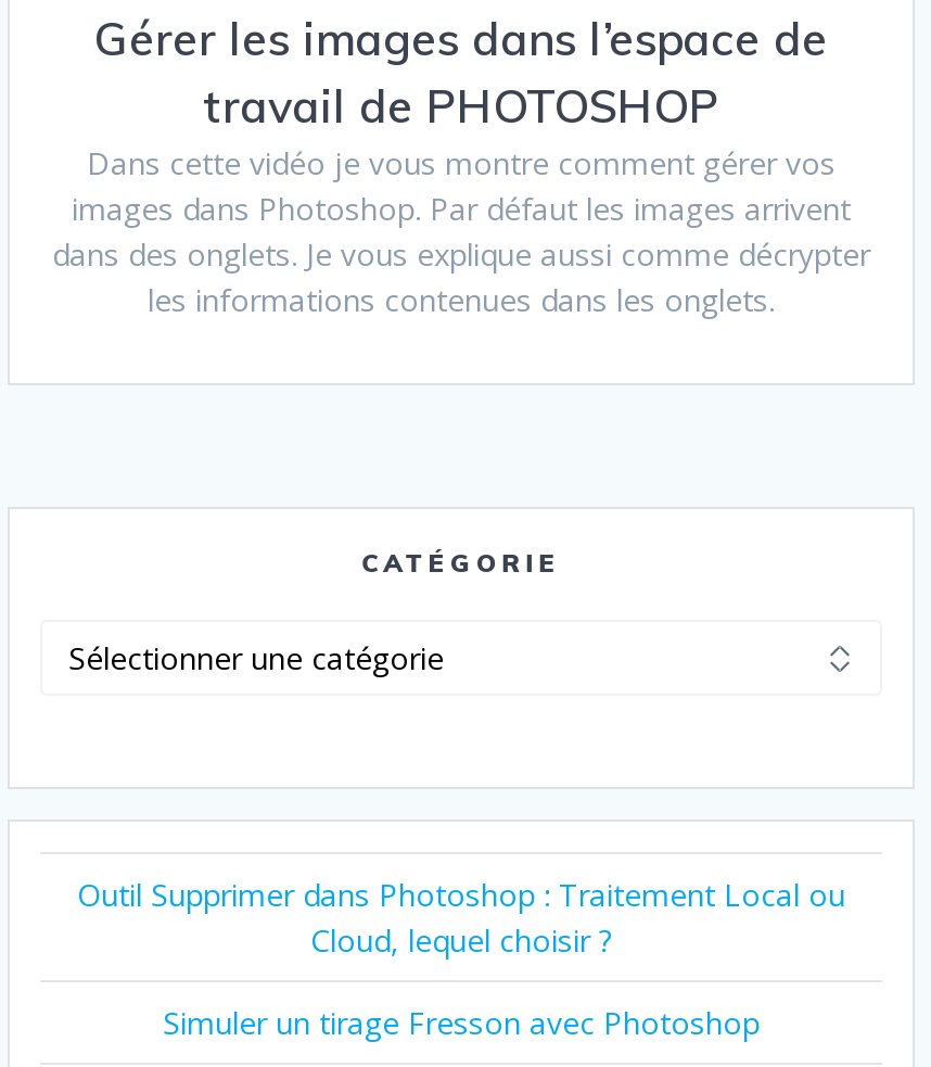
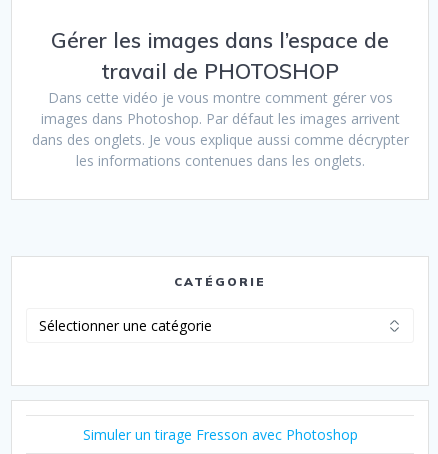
- Outil Supprimer dans Photoshop : Traitement Local ou
- Cloud, lequel choisir ?
